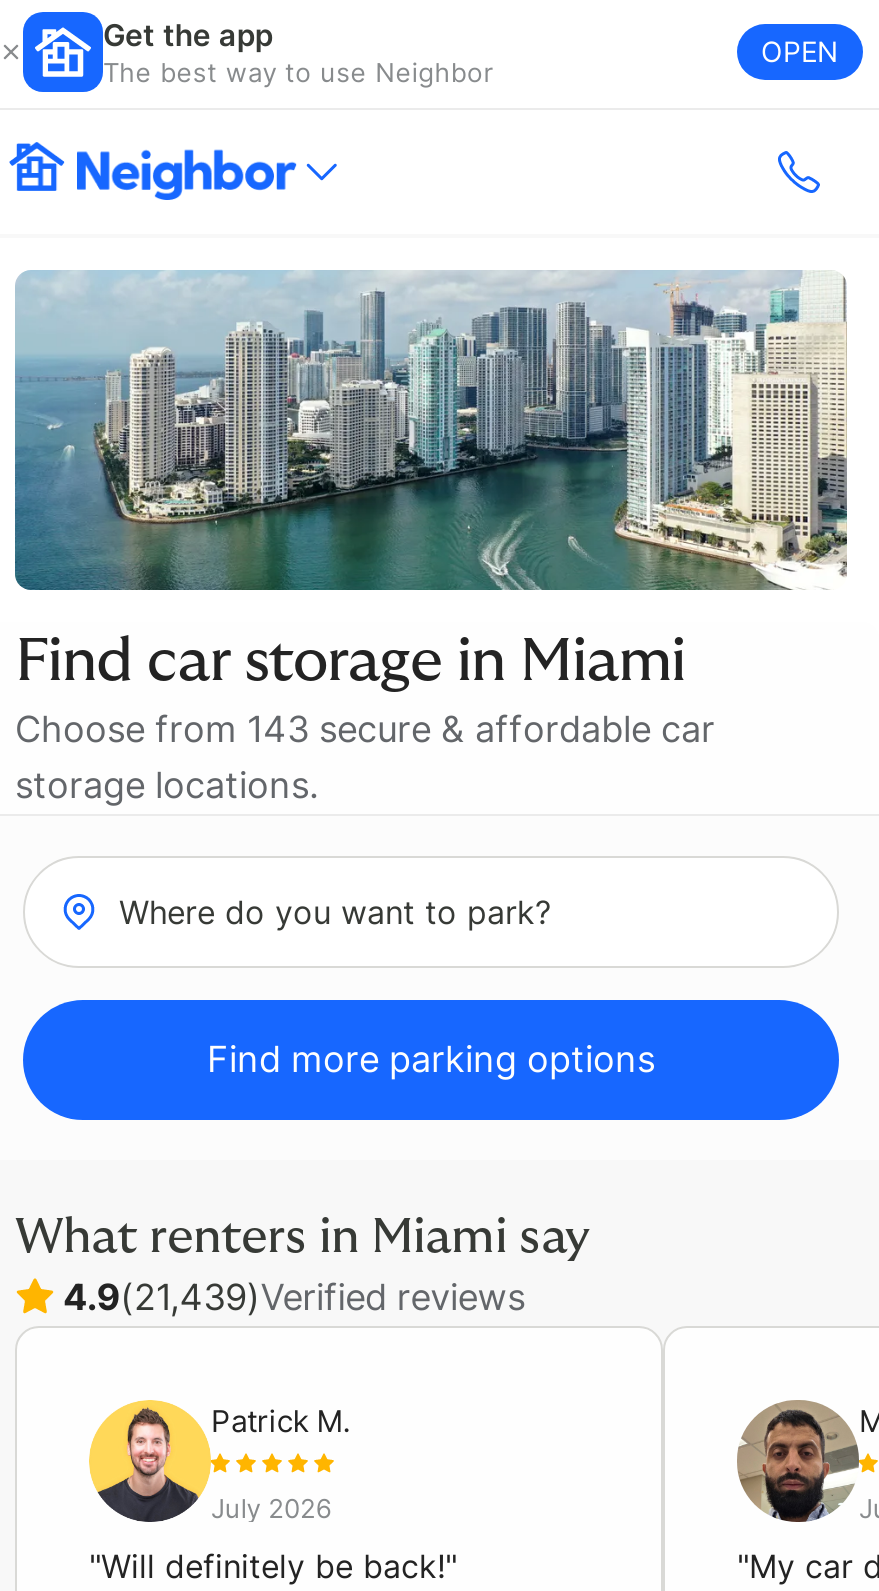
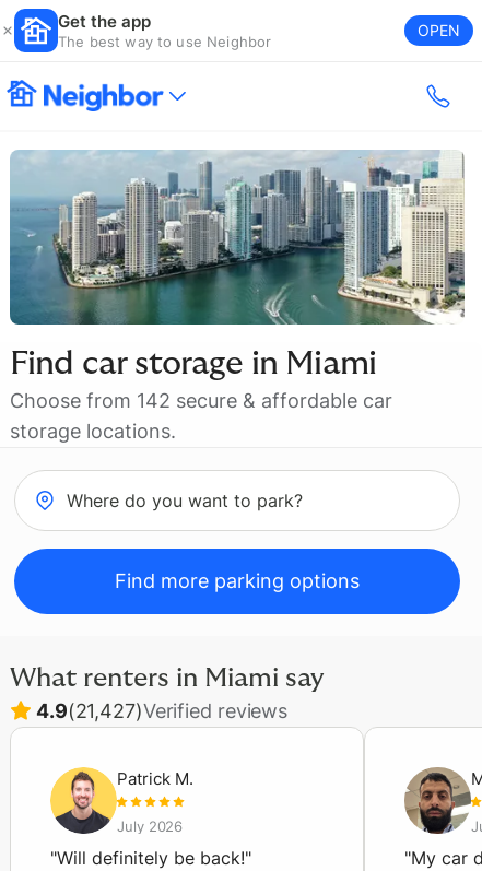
- Choose from 143 secure & affordable car
+ Choose from 142 secure & affordable car

- 4.9(21,439)Verified reviews
+ 4.9(21,427)Verified reviews
